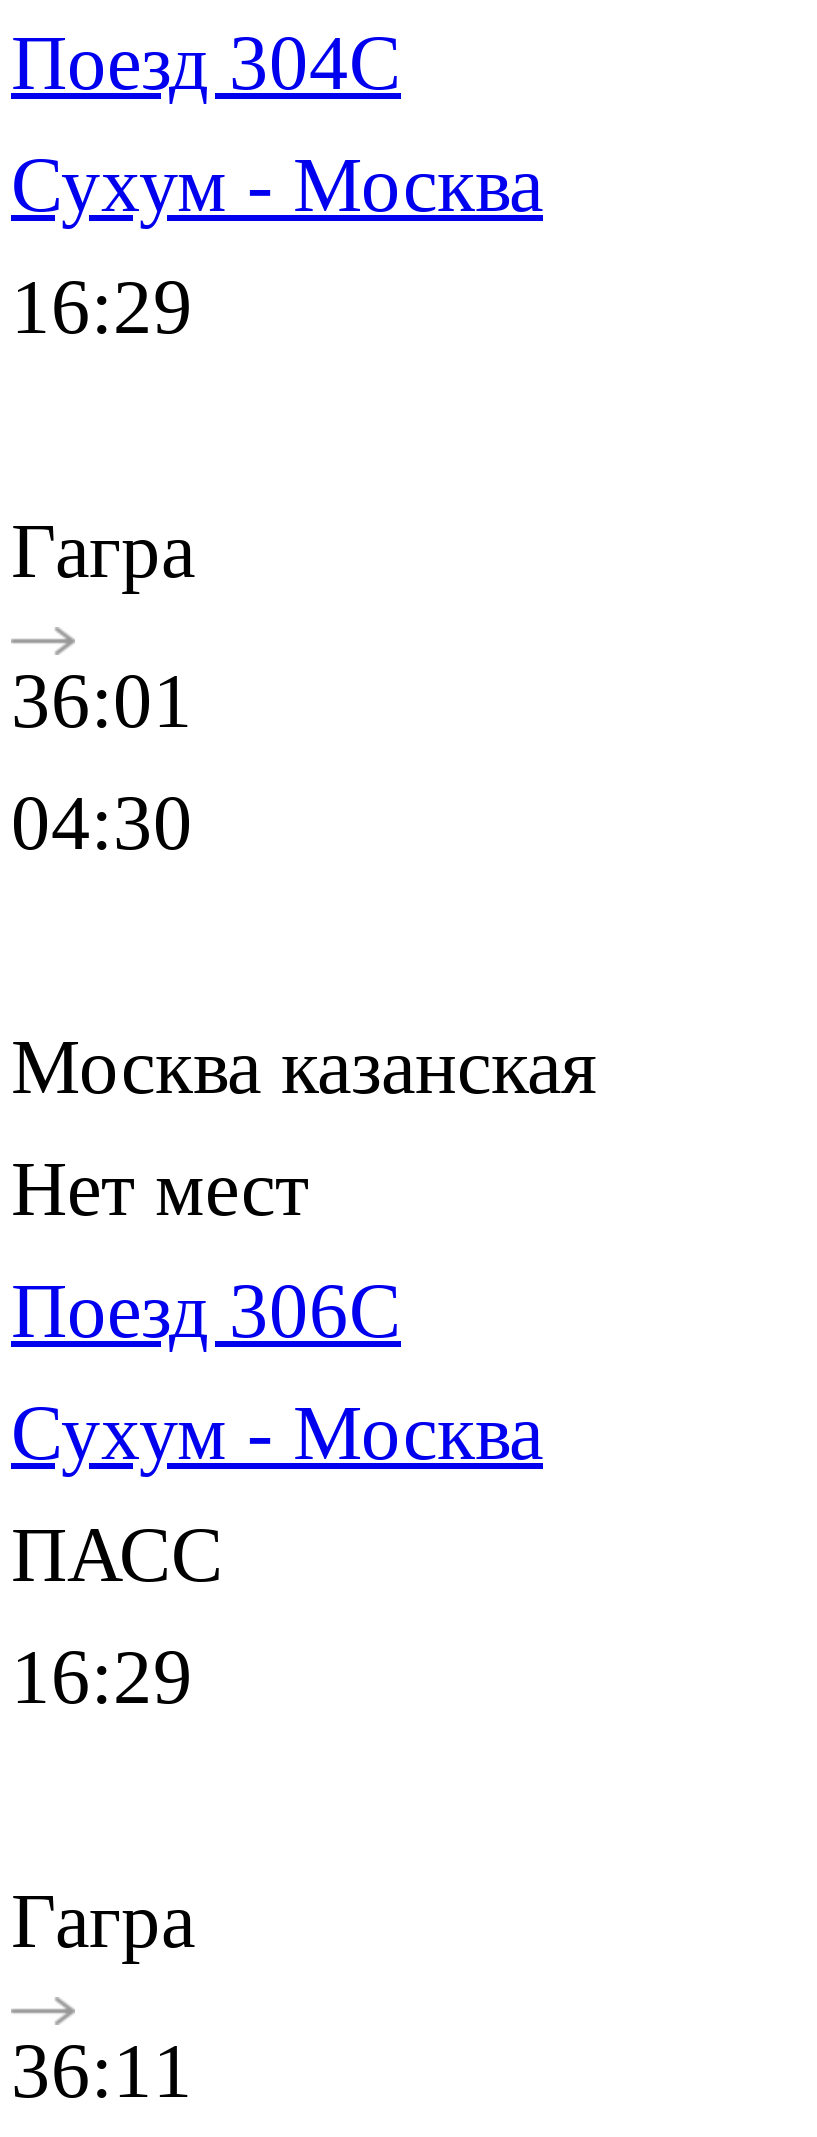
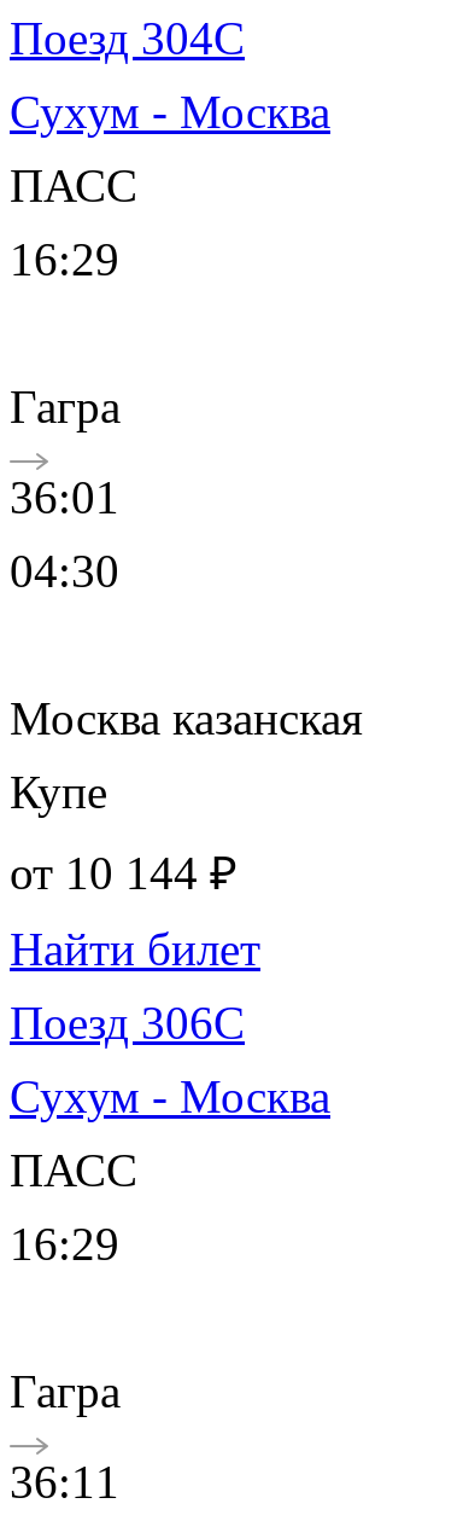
+ ПАСС

- Нет мест
+ Купе
+ от 10 144 ₽
+ Найти билет
